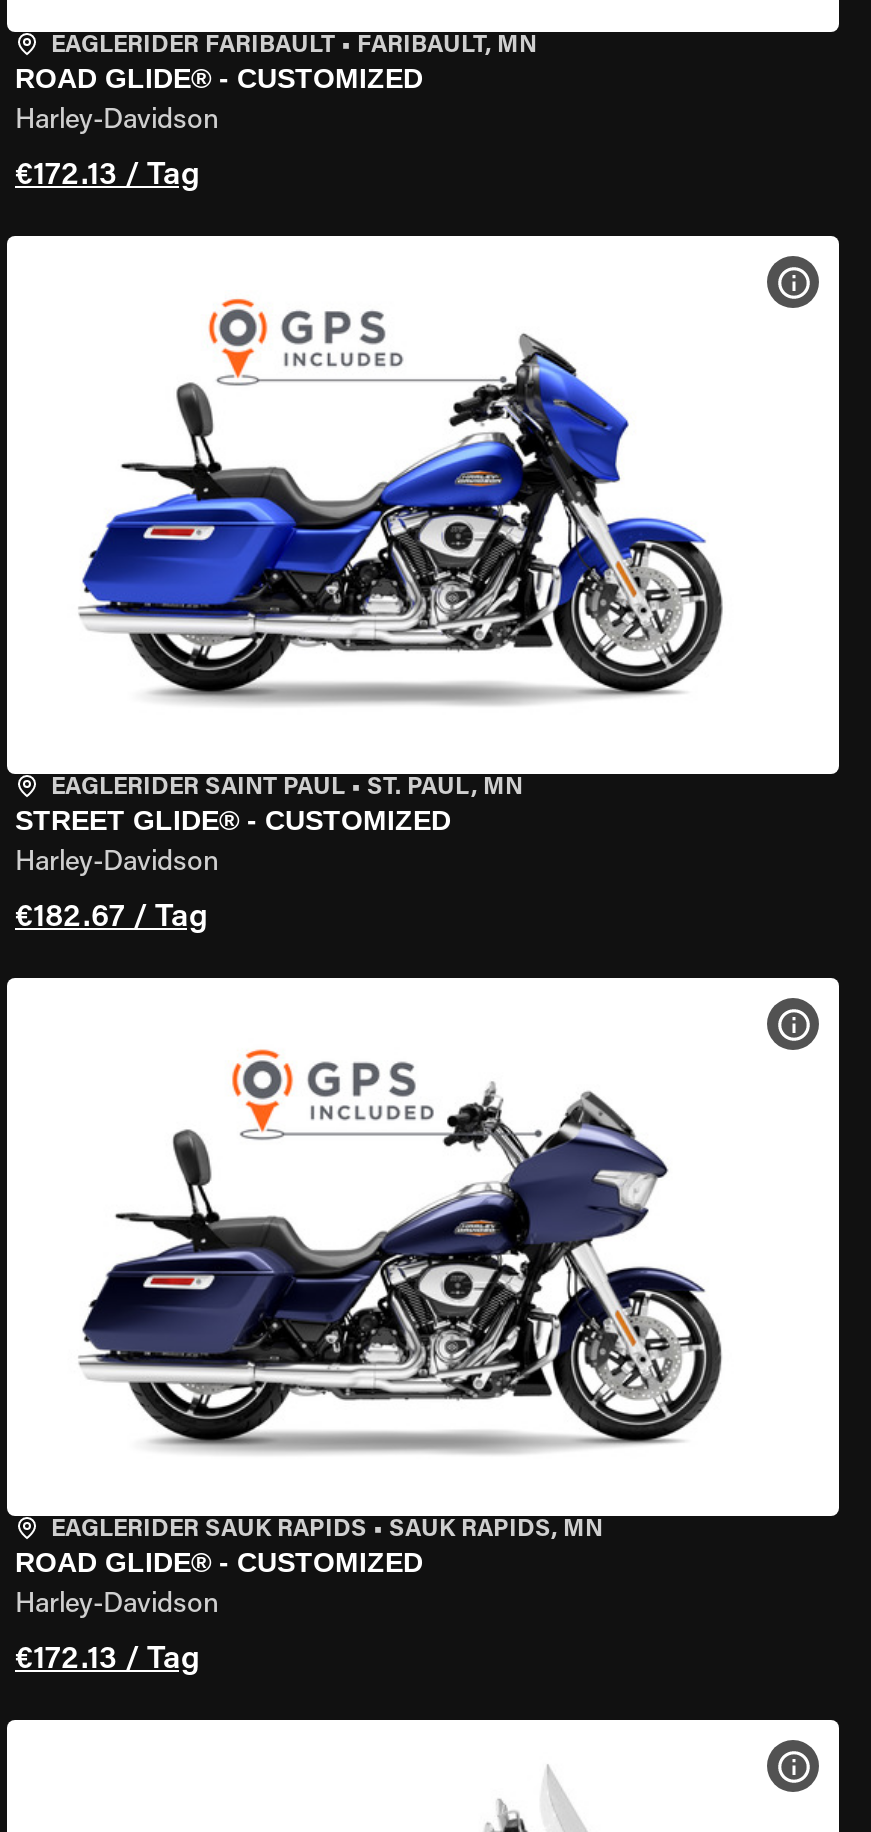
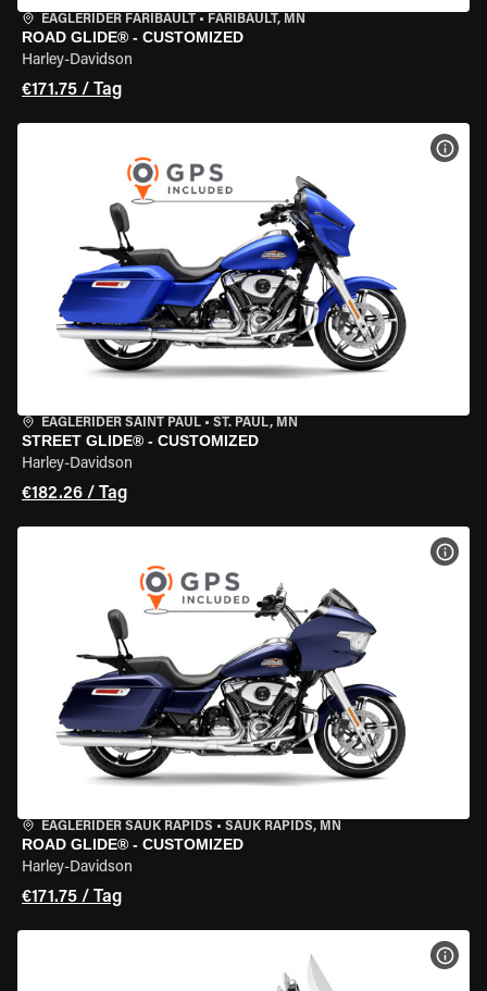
- €172.13 / Tag
+ €171.75 / Tag

- €182.67 / Tag
+ €182.26 / Tag

- €172.13 / Tag
+ €171.75 / Tag
